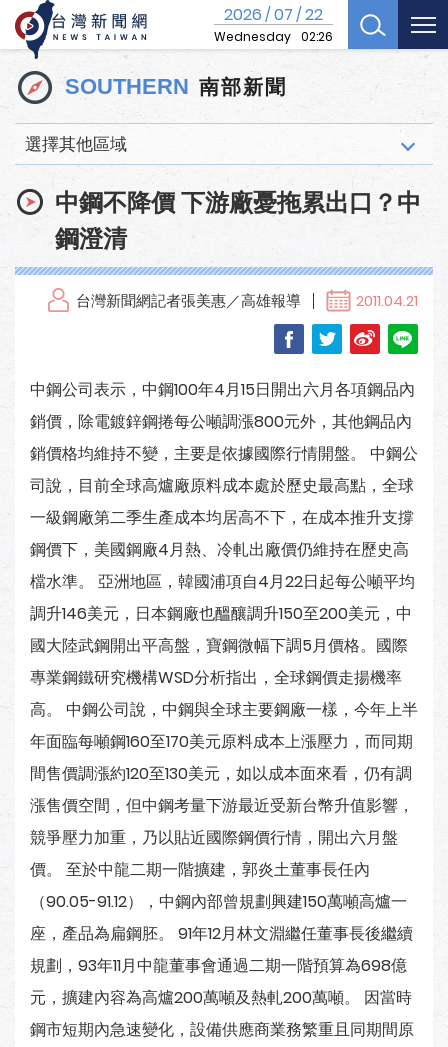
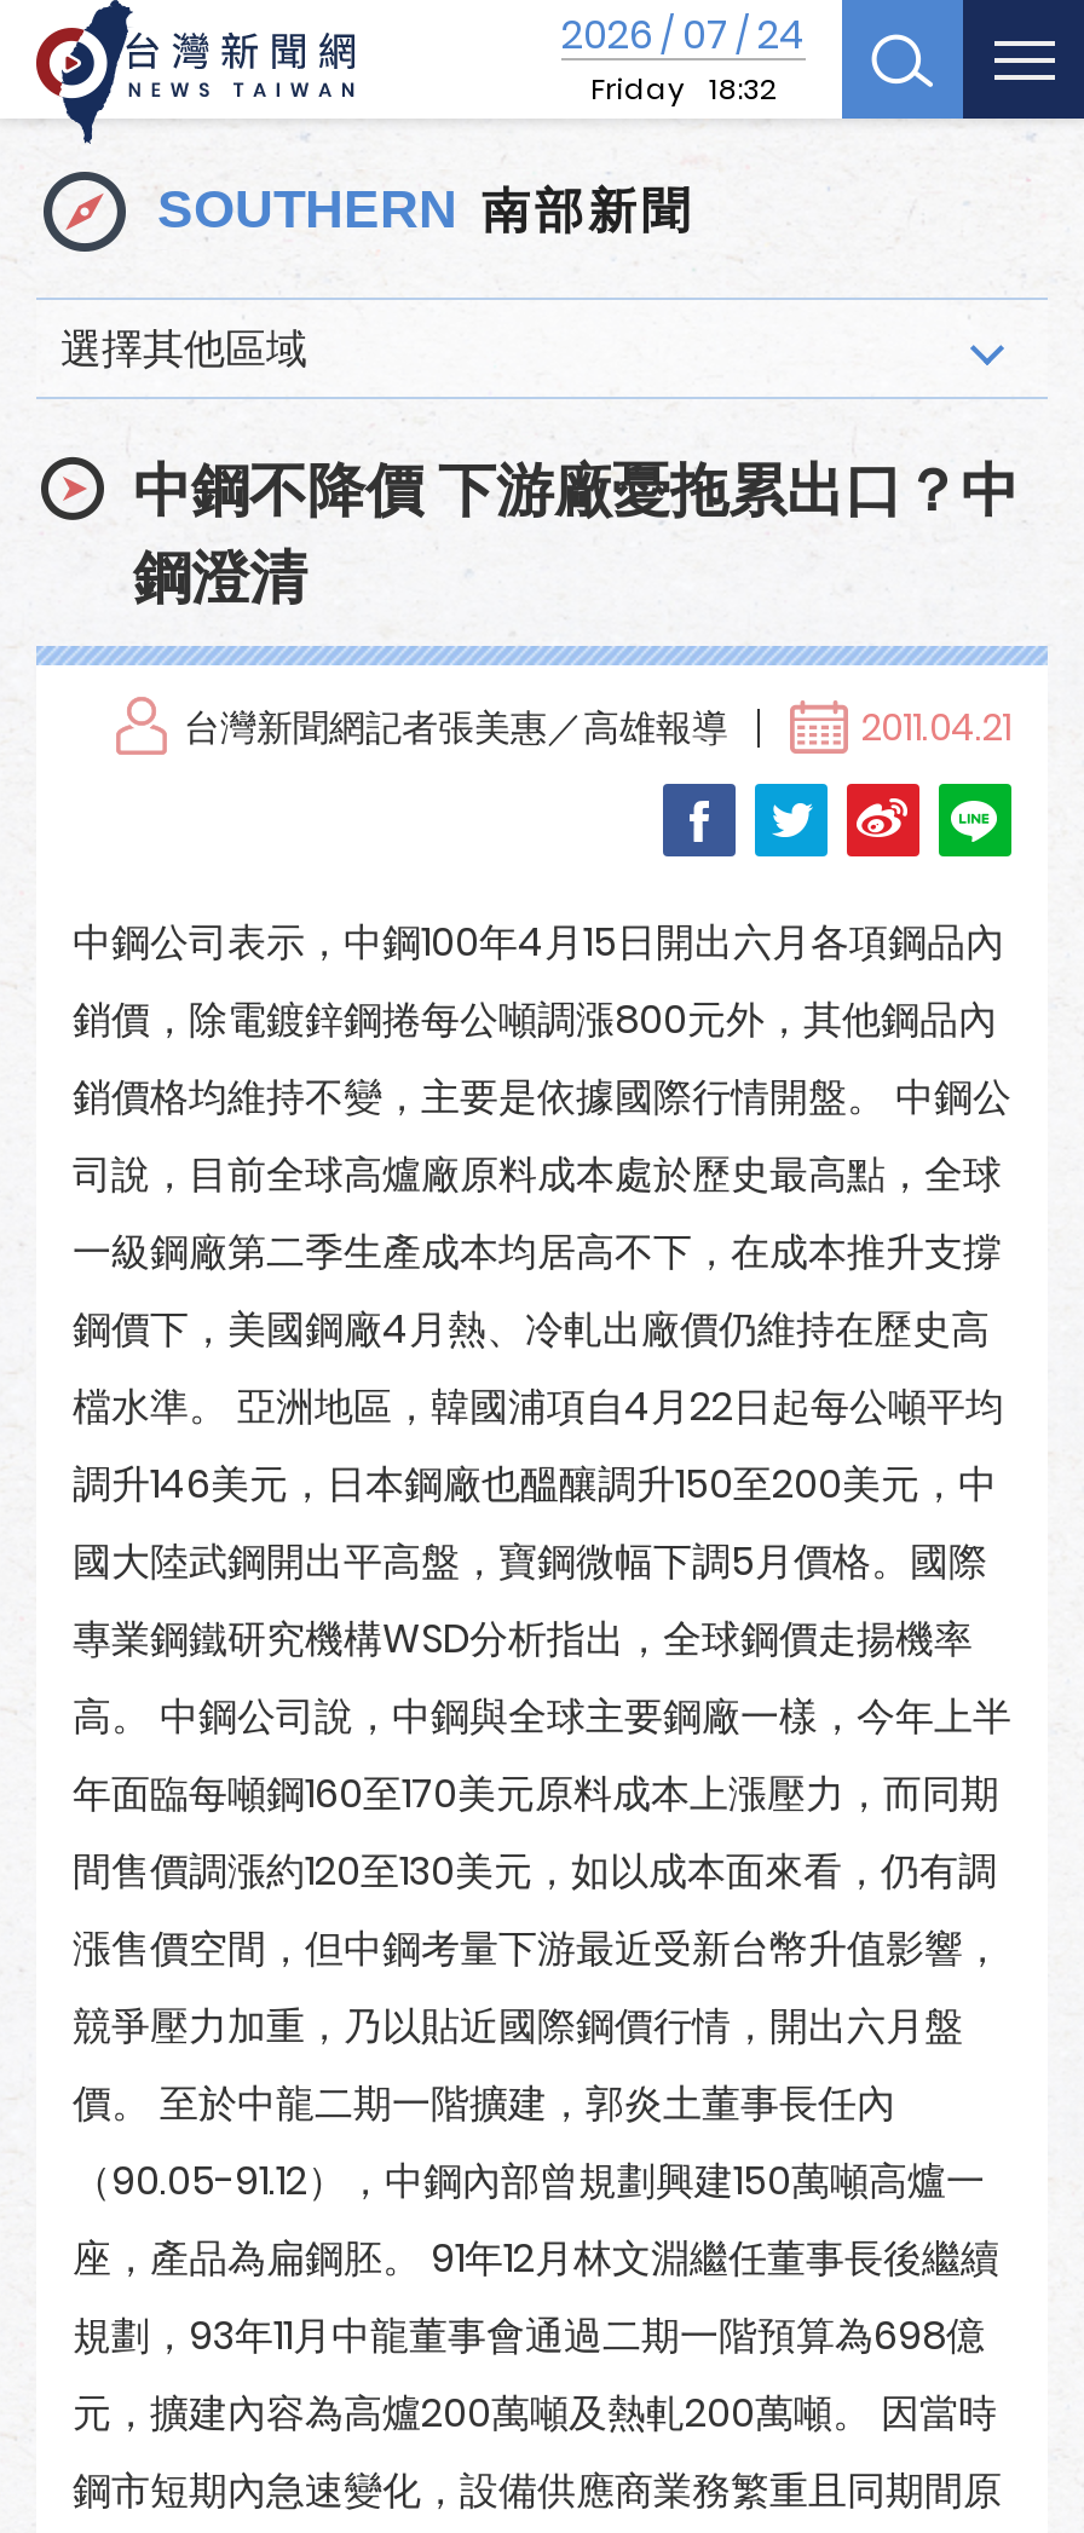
- 2026 / 07 / 22
- Wednesday 02:26
+ 2026 / 07 / 24
+ Friday 18:32
